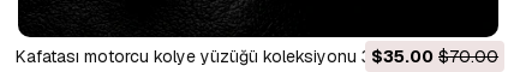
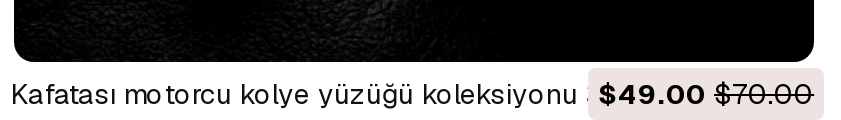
- $35.00 $70.00
+ $49.00 $70.00
